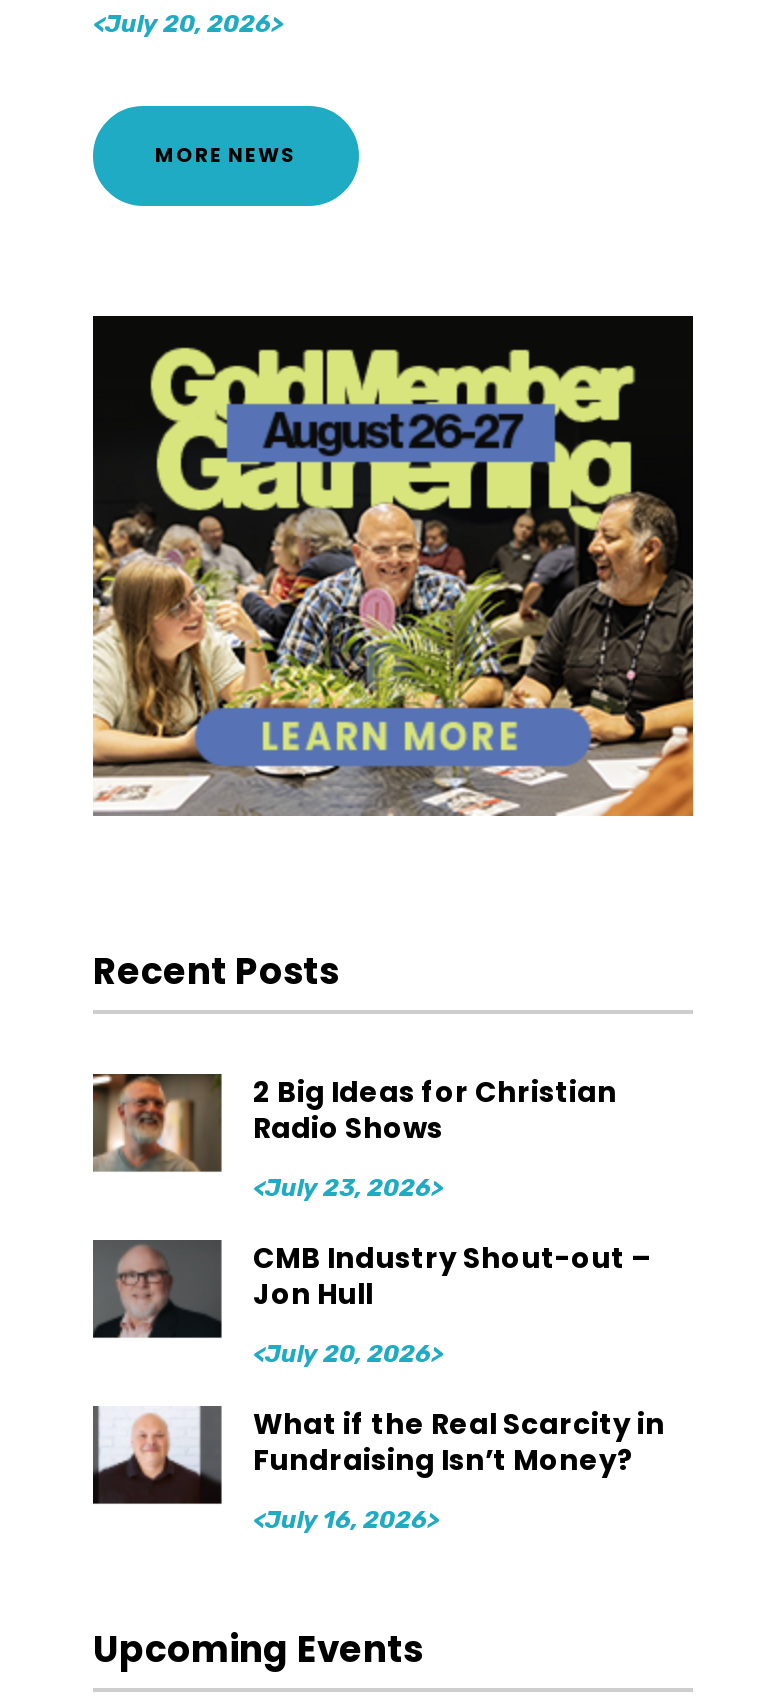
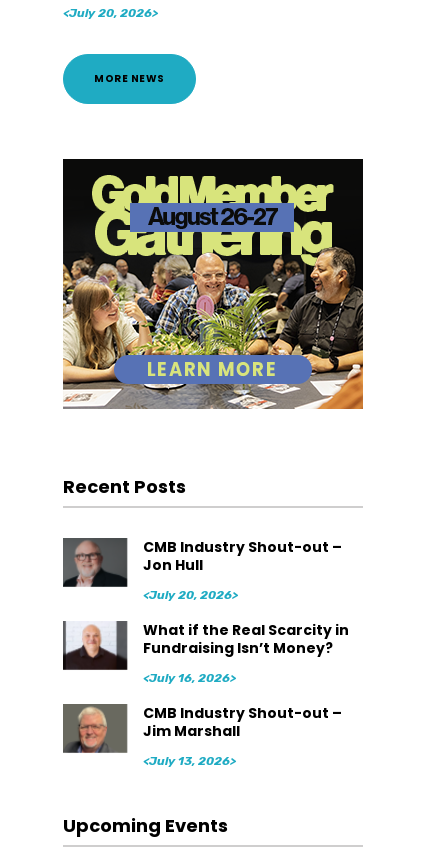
- [image]
- 2 Big Ideas for Christian
- Radio Shows
- <July 23, 2026>

moved up: [image] | CMB Industry Shout-out – | Jon Hull | <July 20, 2026> | What if the Real Scarcity in | Fundraising Isn’t Money? | <July 16, 2026>

+ [image]
+ CMB Industry Shout-out –
+ Jim Marshall
+ <July 13, 2026>
